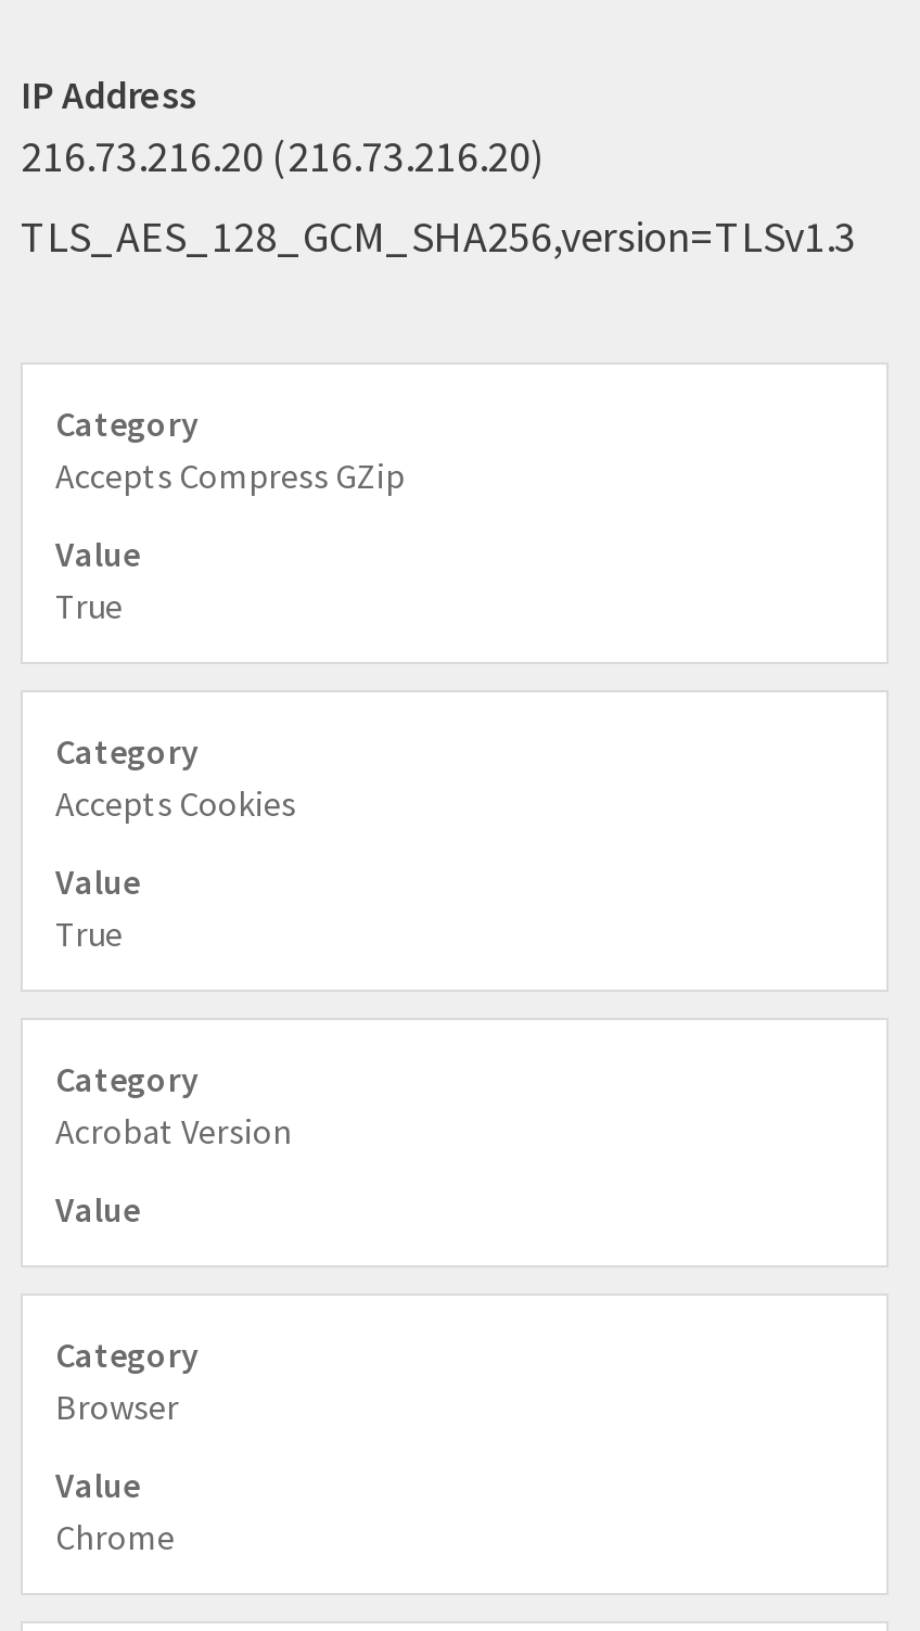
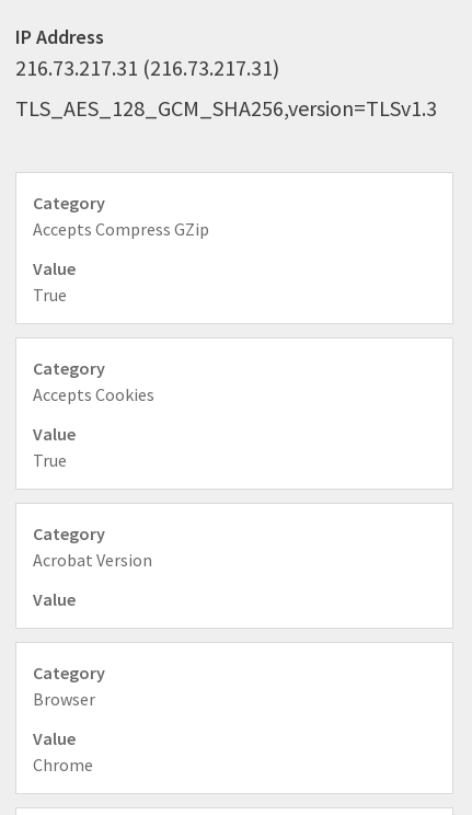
- 216.73.216.20 (216.73.216.20)
+ 216.73.217.31 (216.73.217.31)
